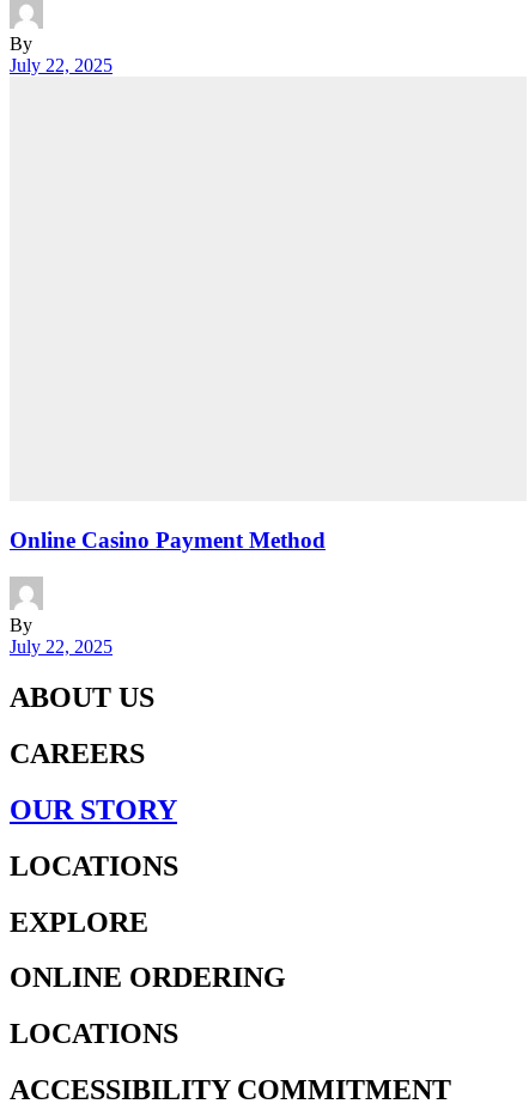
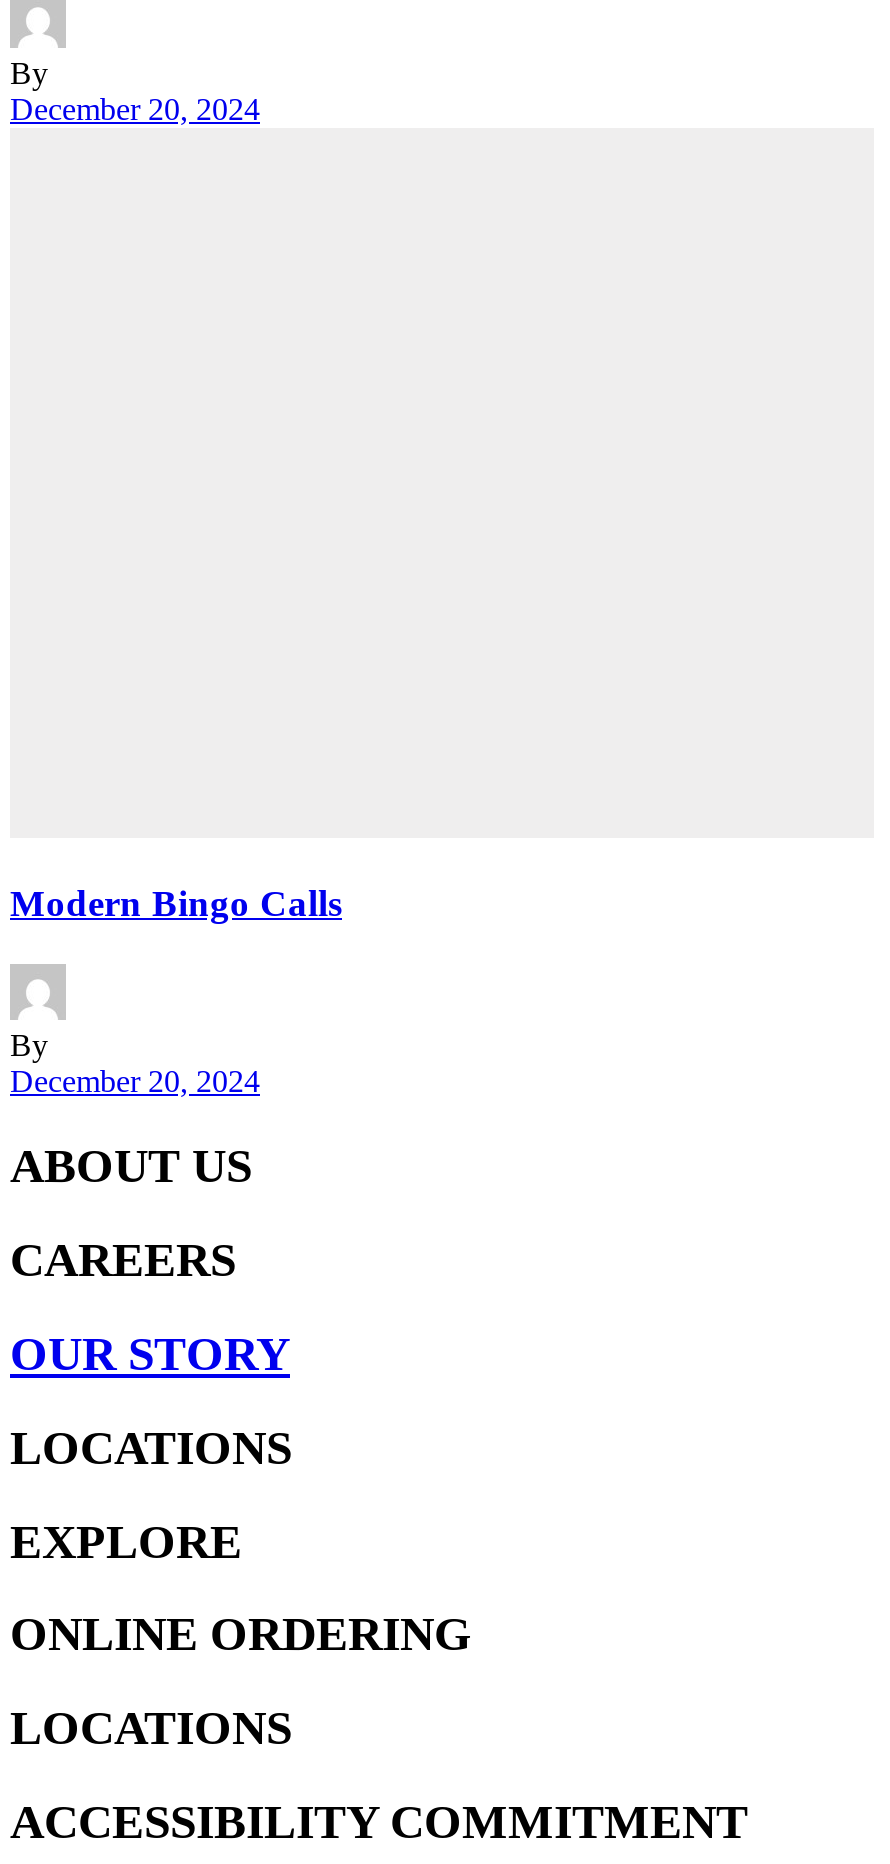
- July 22, 2025
+ December 20, 2024

- Online Casino Payment Method
+ Modern Bingo Calls

- July 22, 2025
+ December 20, 2024
